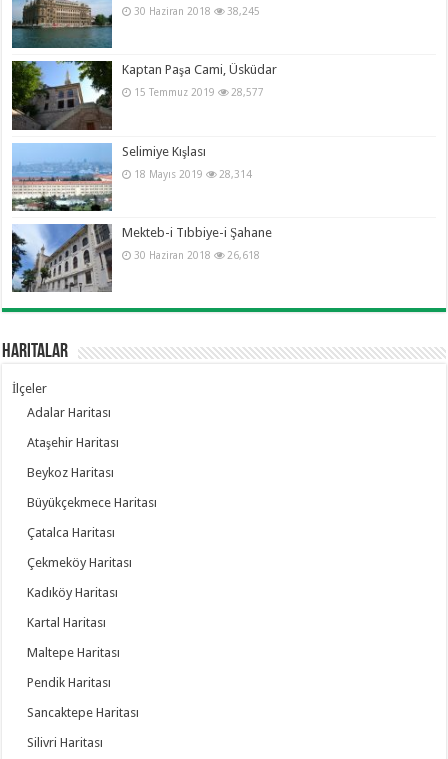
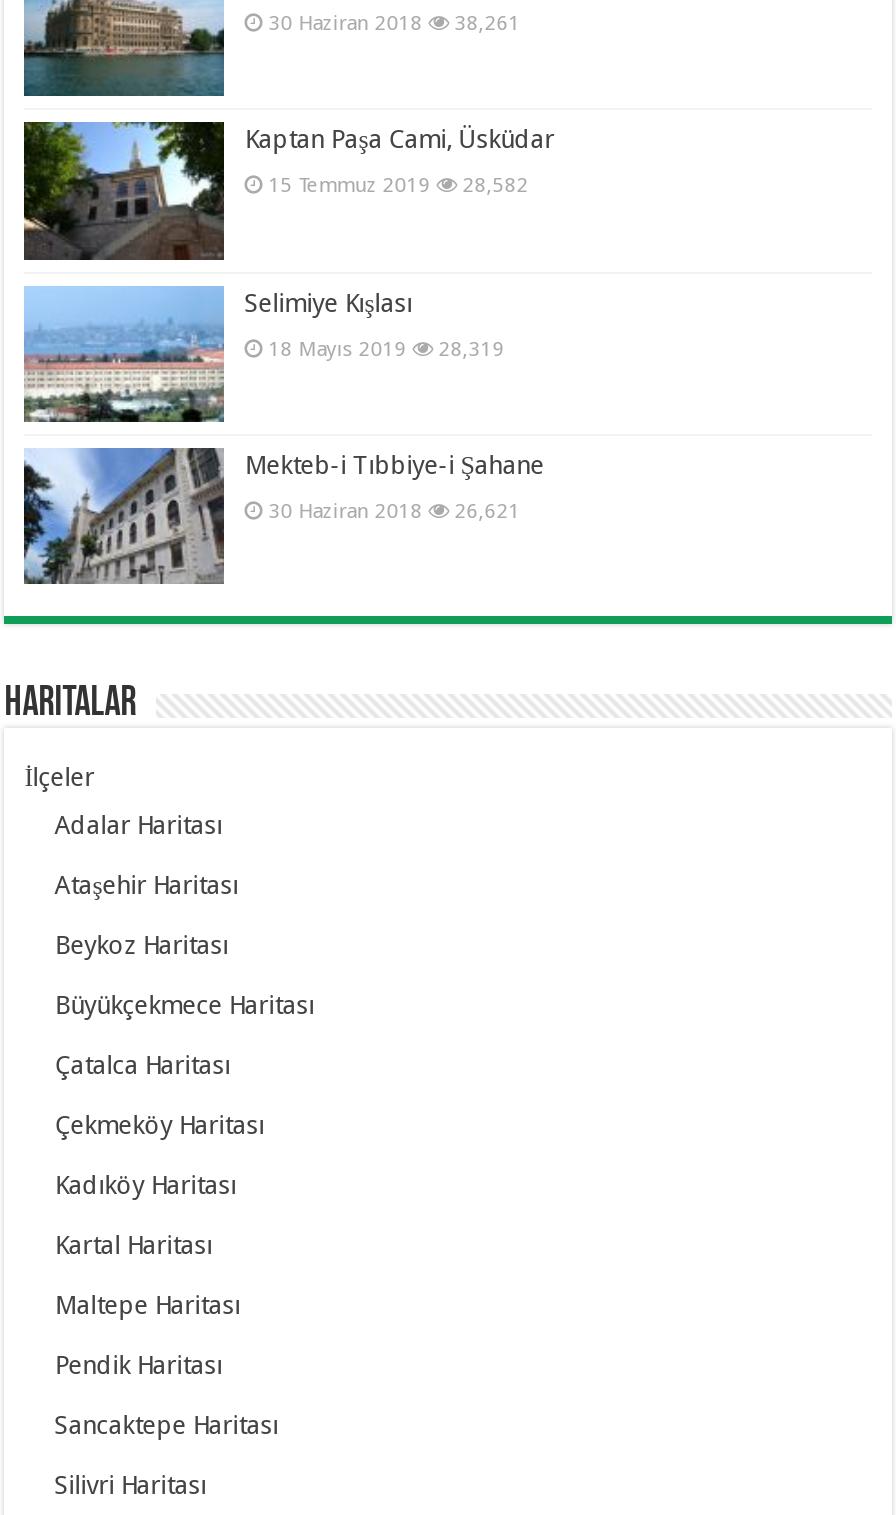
- 30 Haziran 2018 38,245
+ 30 Haziran 2018 38,261

- 15 Temmuz 2019 28,577
+ 15 Temmuz 2019 28,582

- 18 Mayıs 2019 28,314
+ 18 Mayıs 2019 28,319

- 30 Haziran 2018 26,618
+ 30 Haziran 2018 26,621
